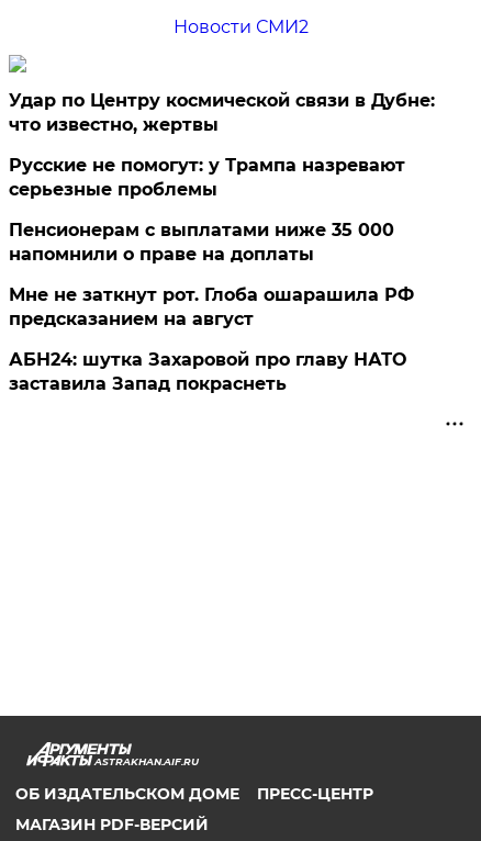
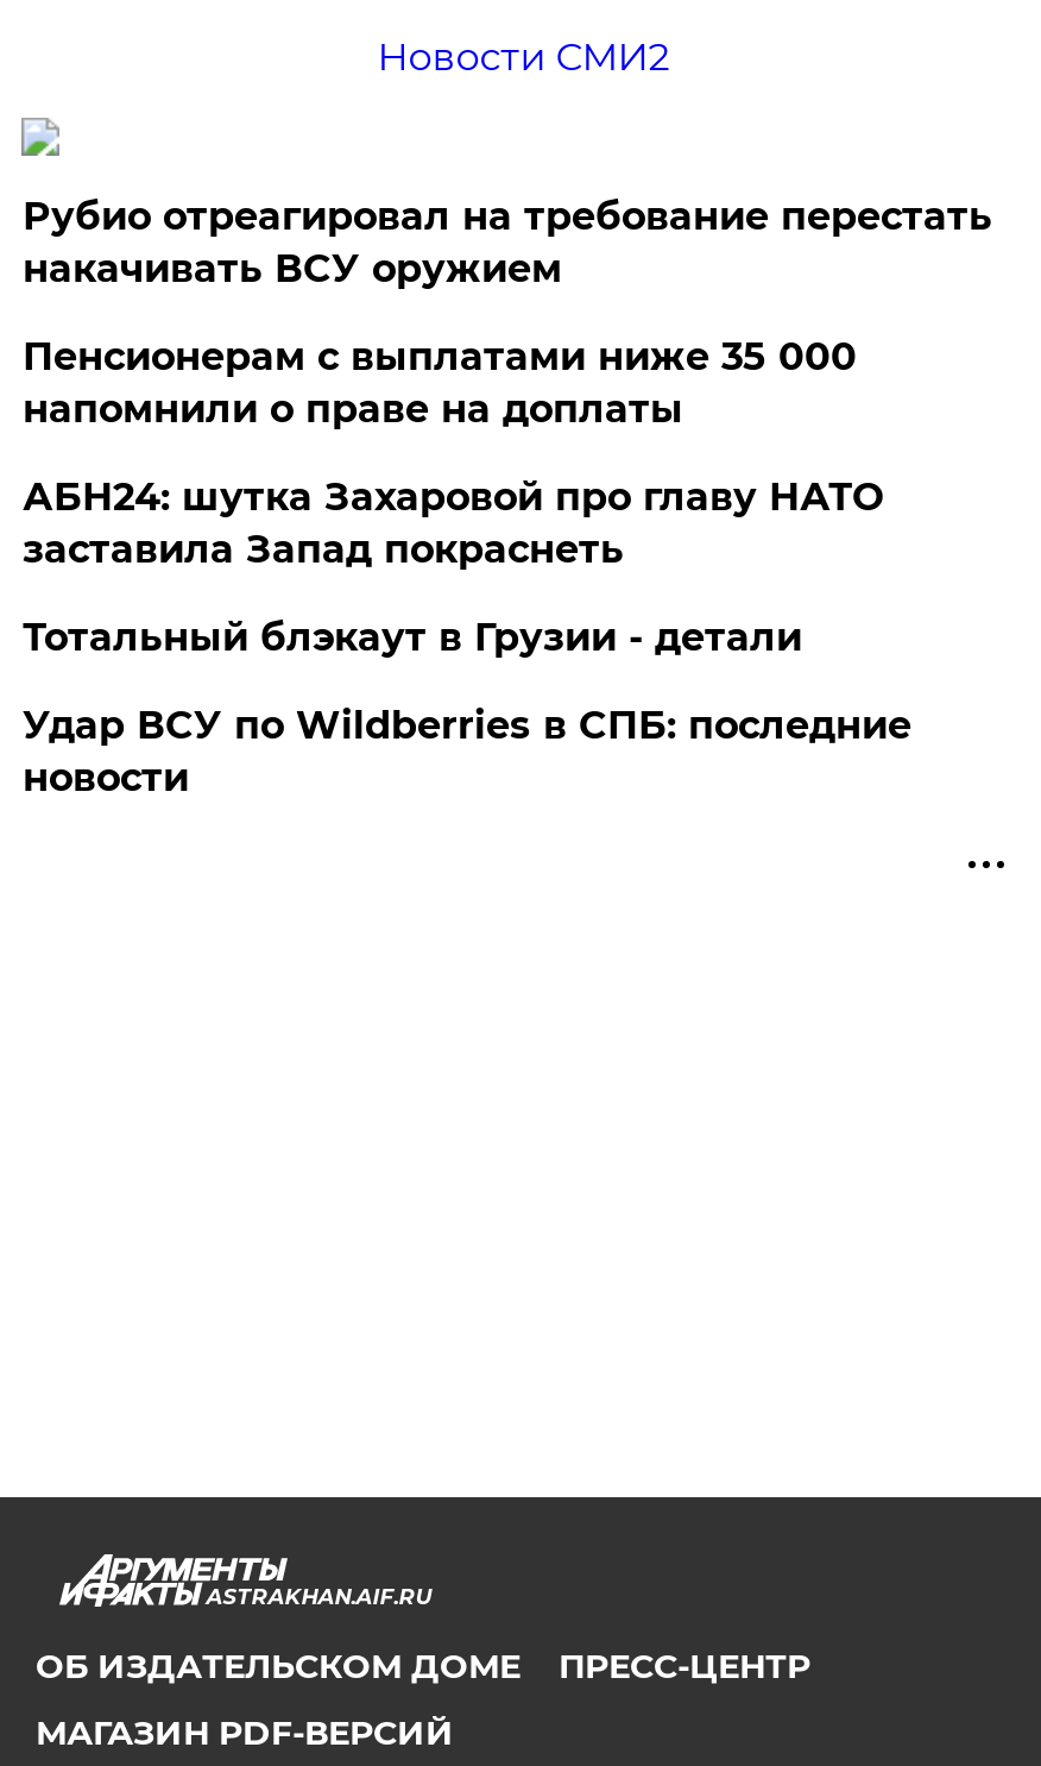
- Удар по Центру космической связи в Дубне:
- что известно, жертвы
- Русские не помогут: у Трампа назревают
- серьезные проблемы
+ Рубио отреагировал на требование перестать
+ накачивать ВСУ оружием

moved up: Пенсионерам с выплатами ниже 35 000 | напомнили о праве на доплаты

- Мне не заткнут рот. Глоба ошарашила РФ
- предсказанием на август

moved up: АБН24: шутка Захаровой про главу НАТО | заставила Запад покраснеть

+ Тотальный блэкаут в Грузии - детали
+ Удар ВСУ по Wildberries в СПБ: последние
+ новости
